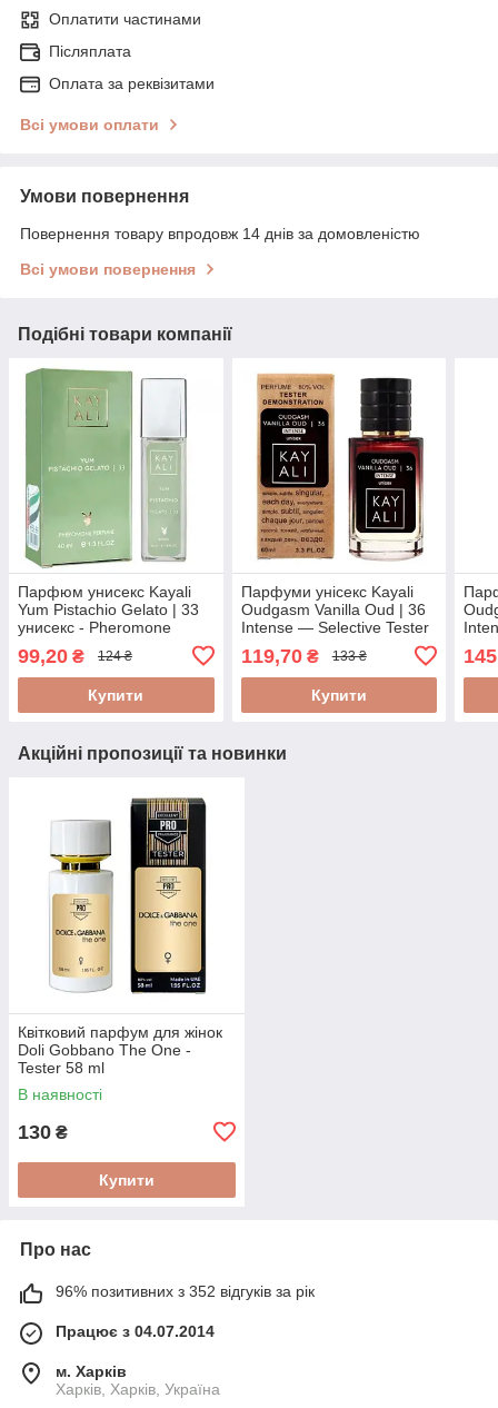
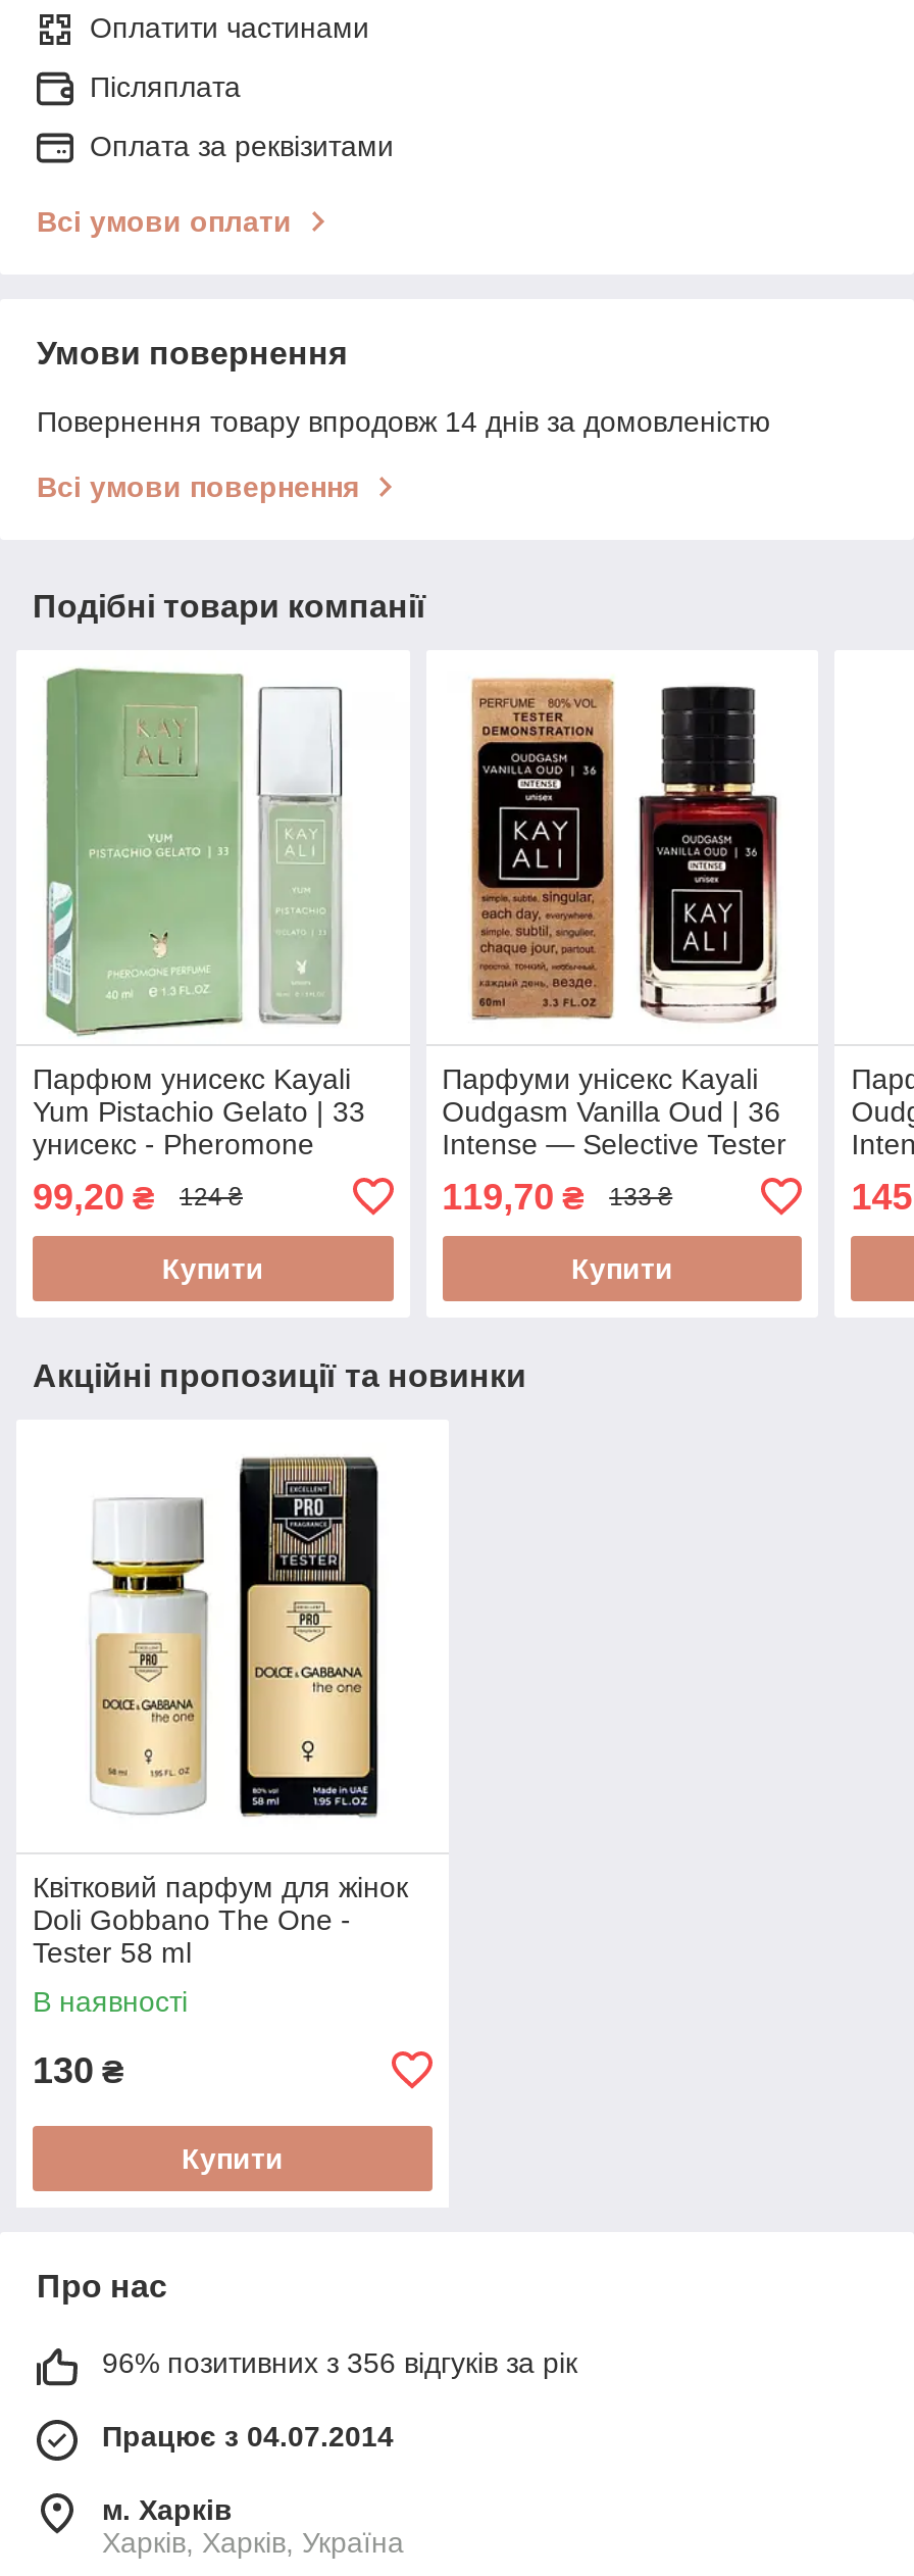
- 96% позитивних з 352 відгуків за рік
+ 96% позитивних з 356 відгуків за рік
